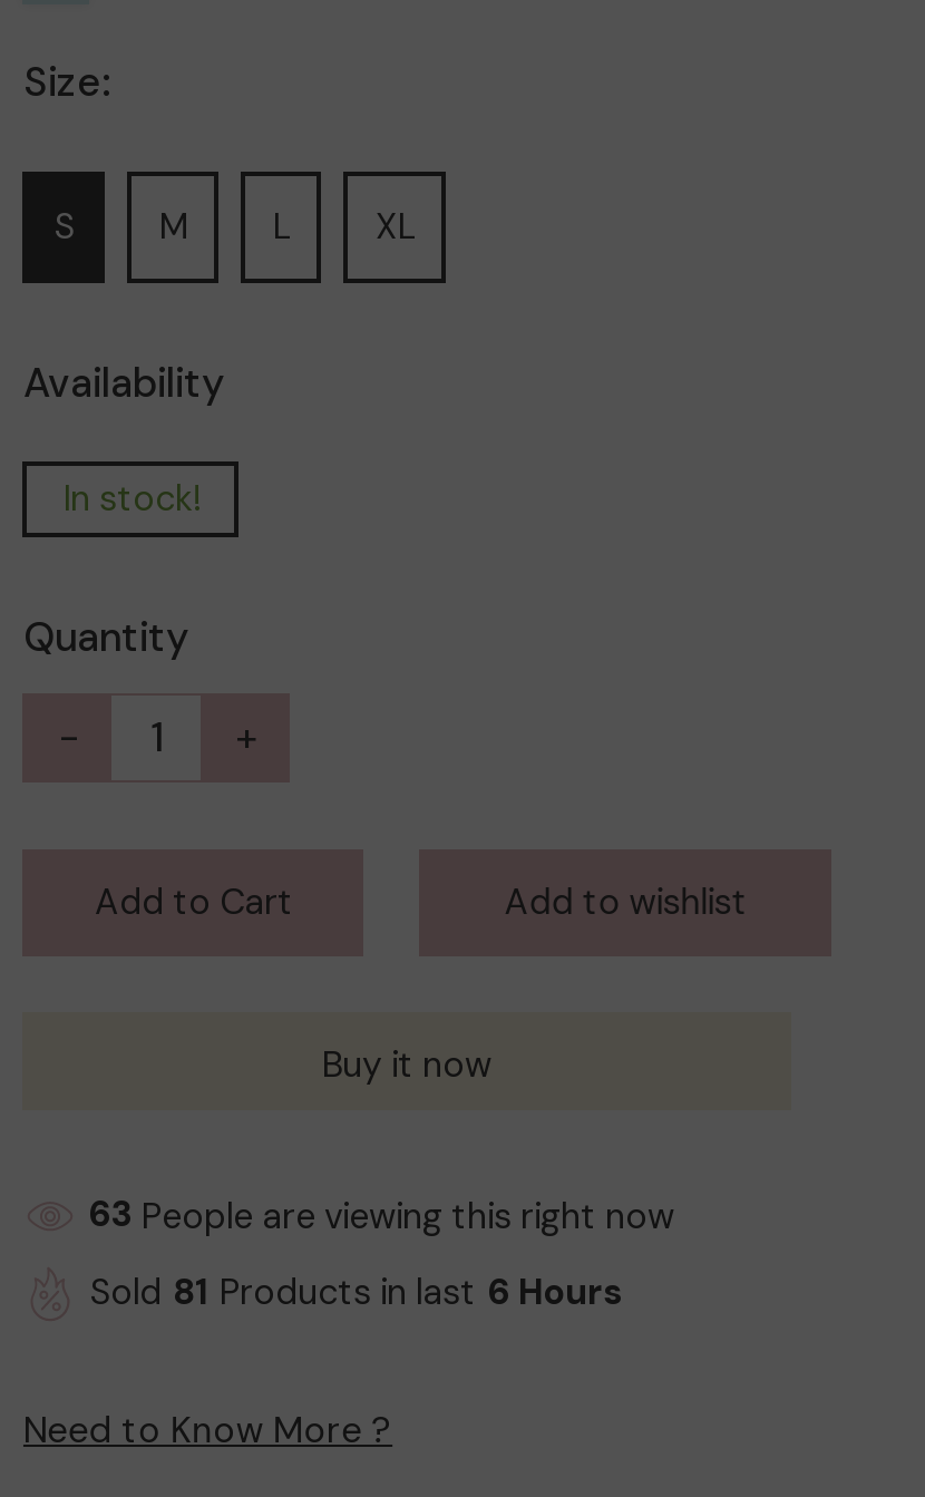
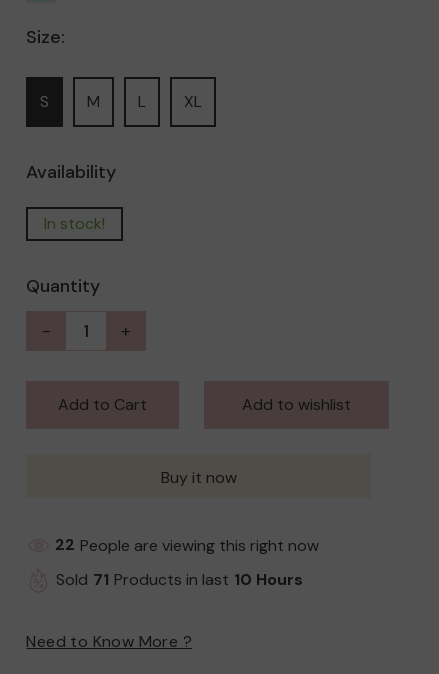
- 63 People are viewing this right now
+ 22 People are viewing this right now

- Sold 81 Products in last 6 Hours
+ Sold 71 Products in last 10 Hours
